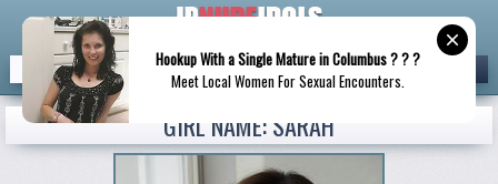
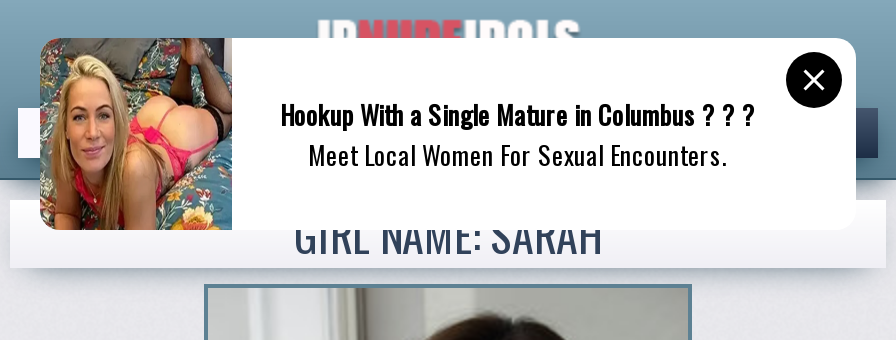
- [image]
+ [image]
